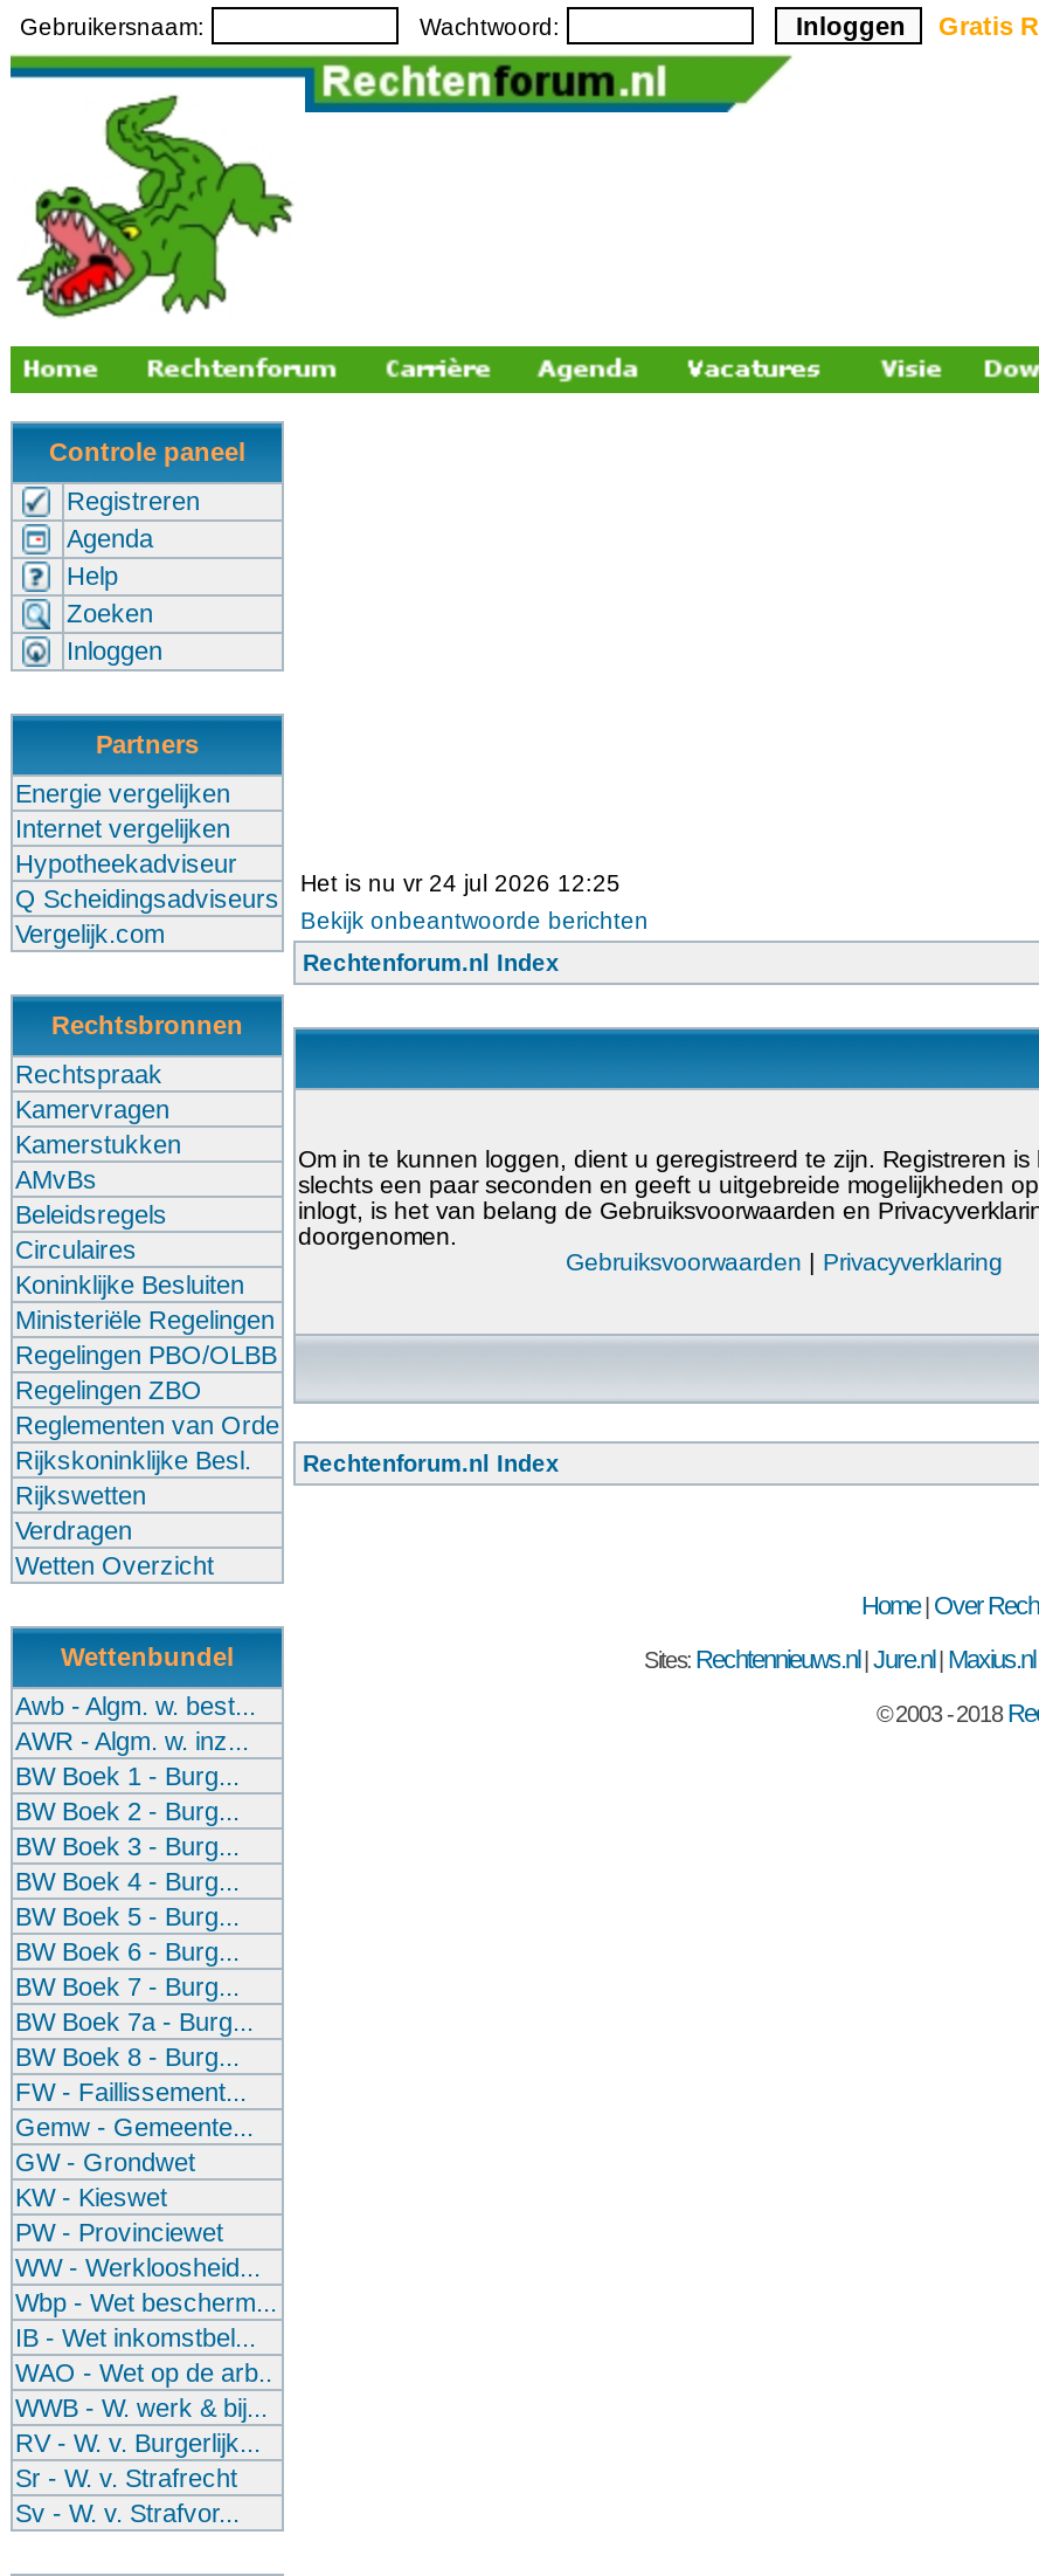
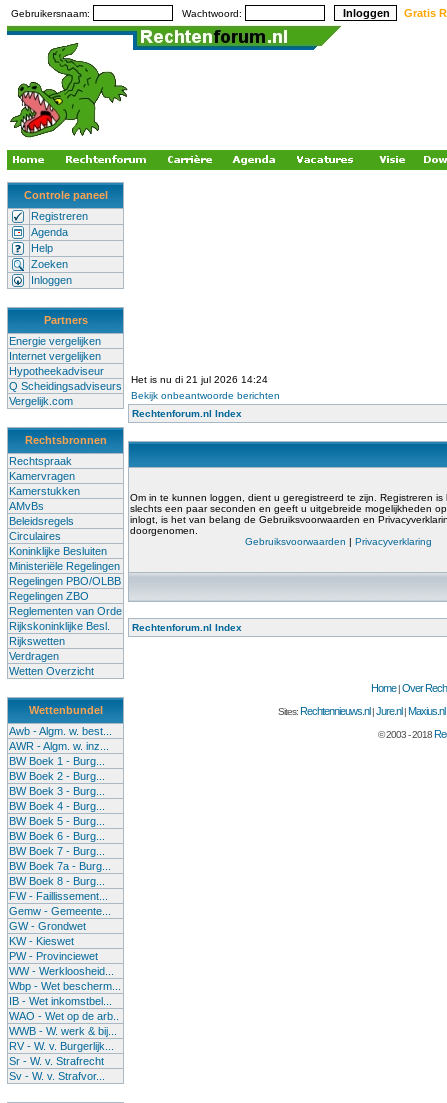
- Het is nu vr 24 jul 2026 12:25
+ Het is nu di 21 jul 2026 14:24
